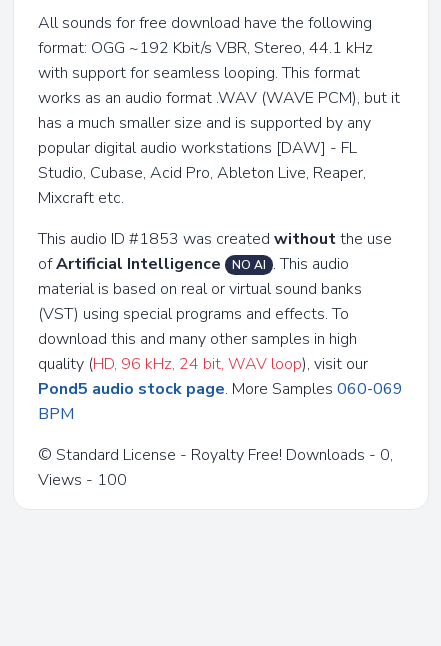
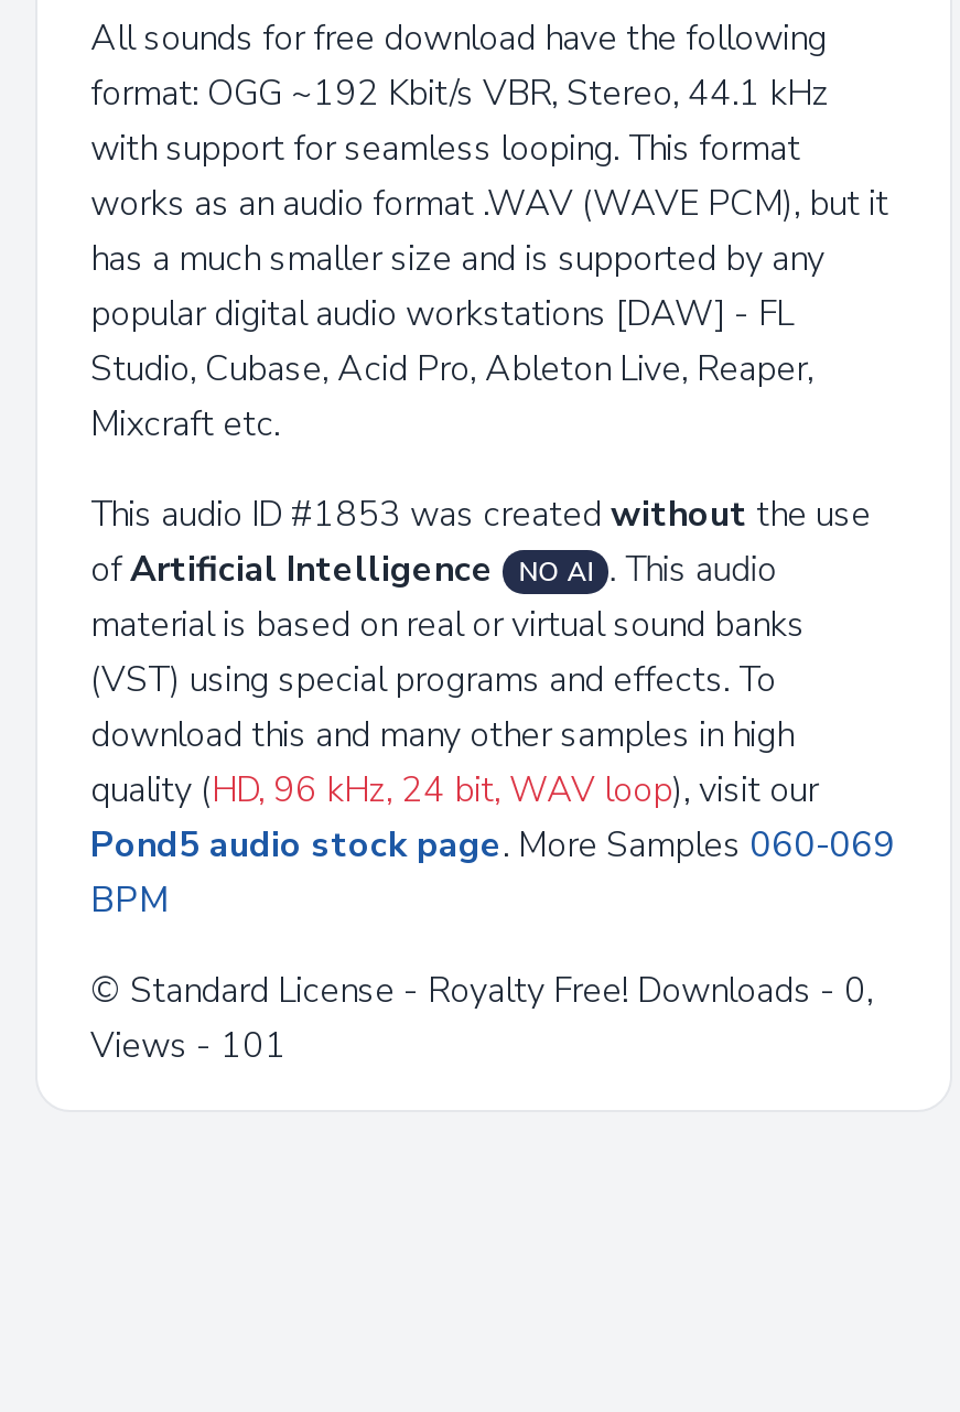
- Views - 100
+ Views - 101
